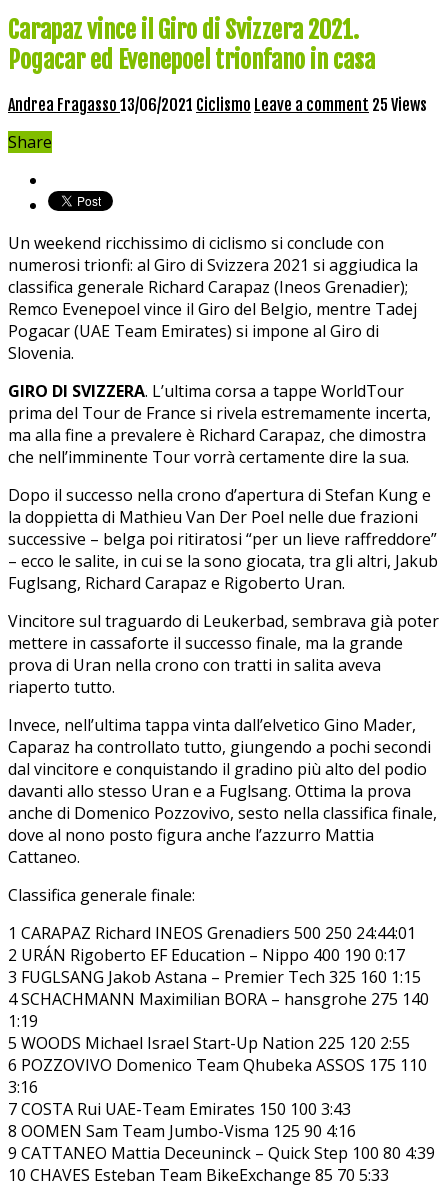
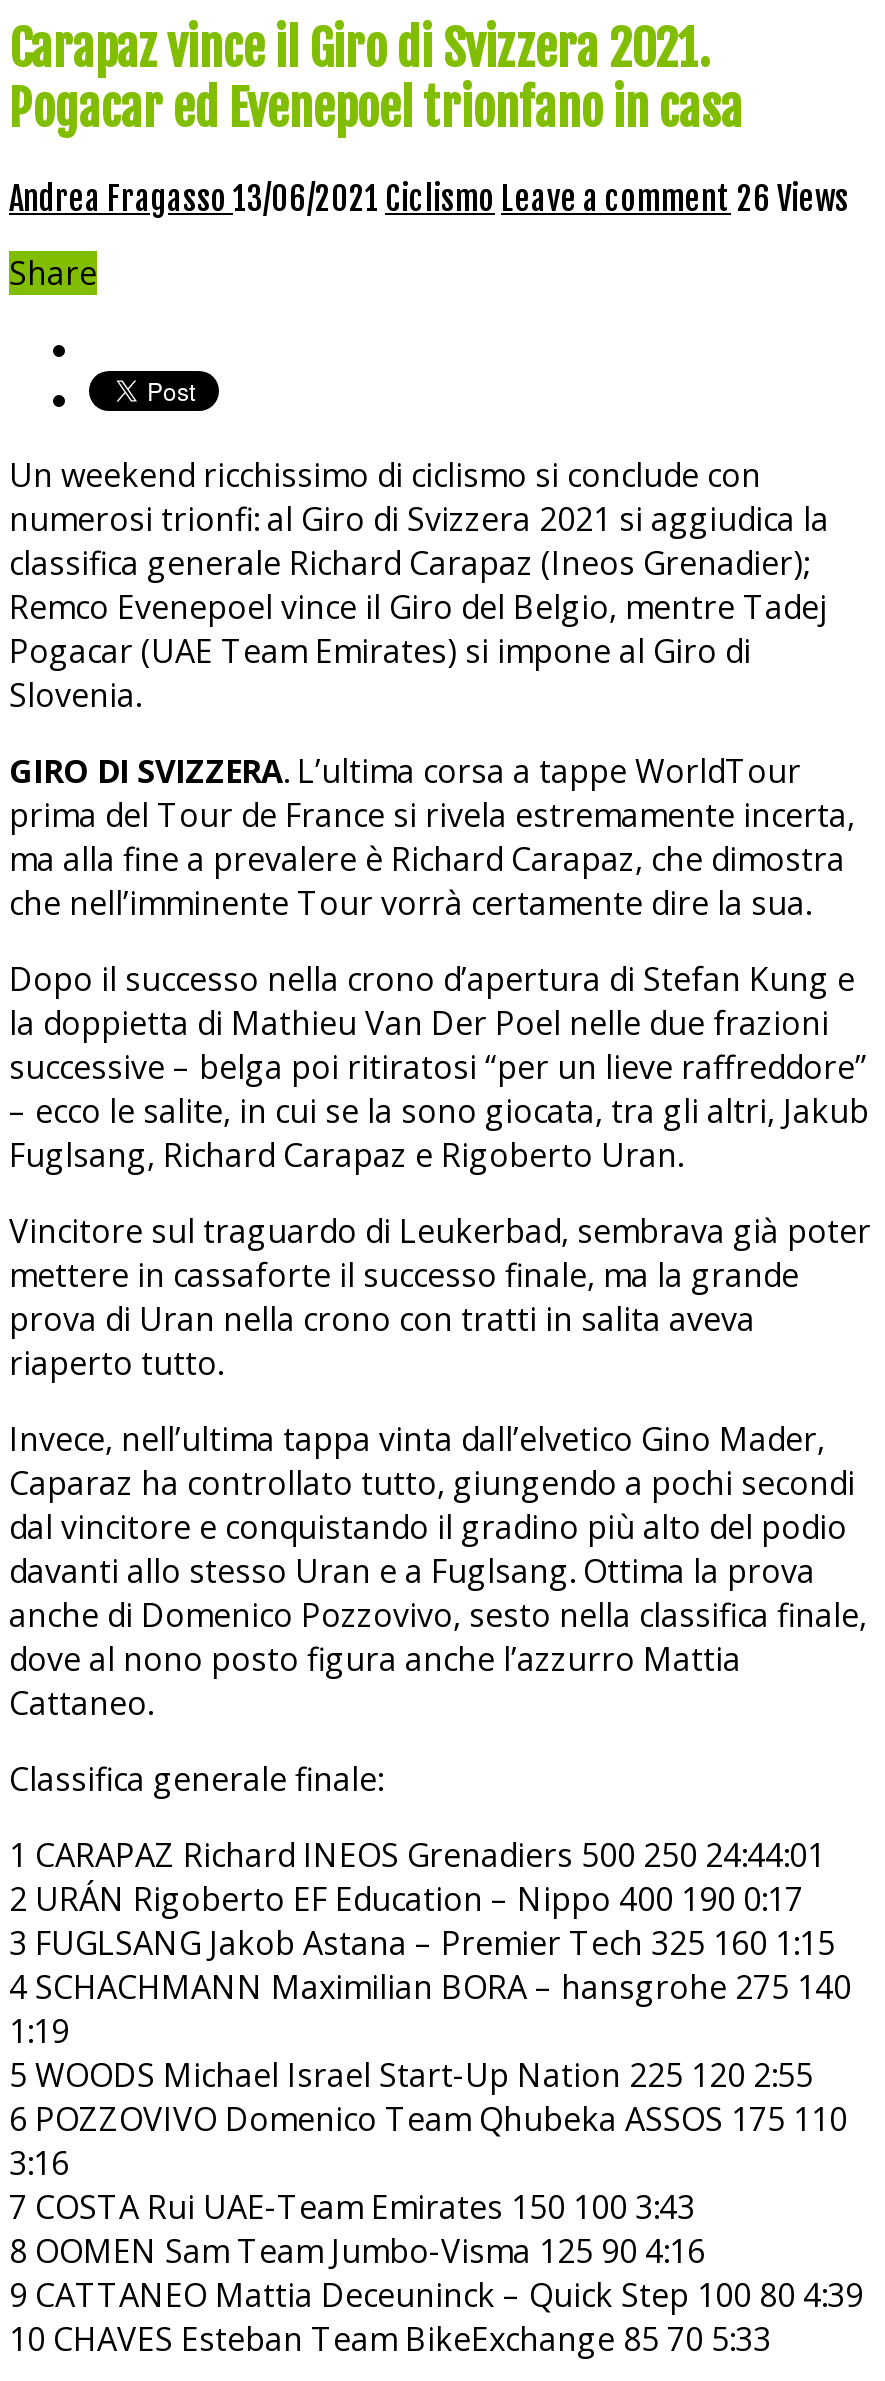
- Andrea Fragasso 13/06/2021 Ciclismo Leave a comment 25 Views
+ Andrea Fragasso 13/06/2021 Ciclismo Leave a comment 26 Views
